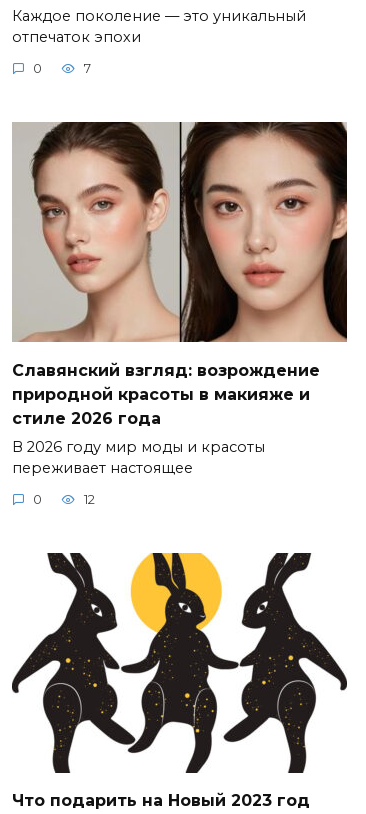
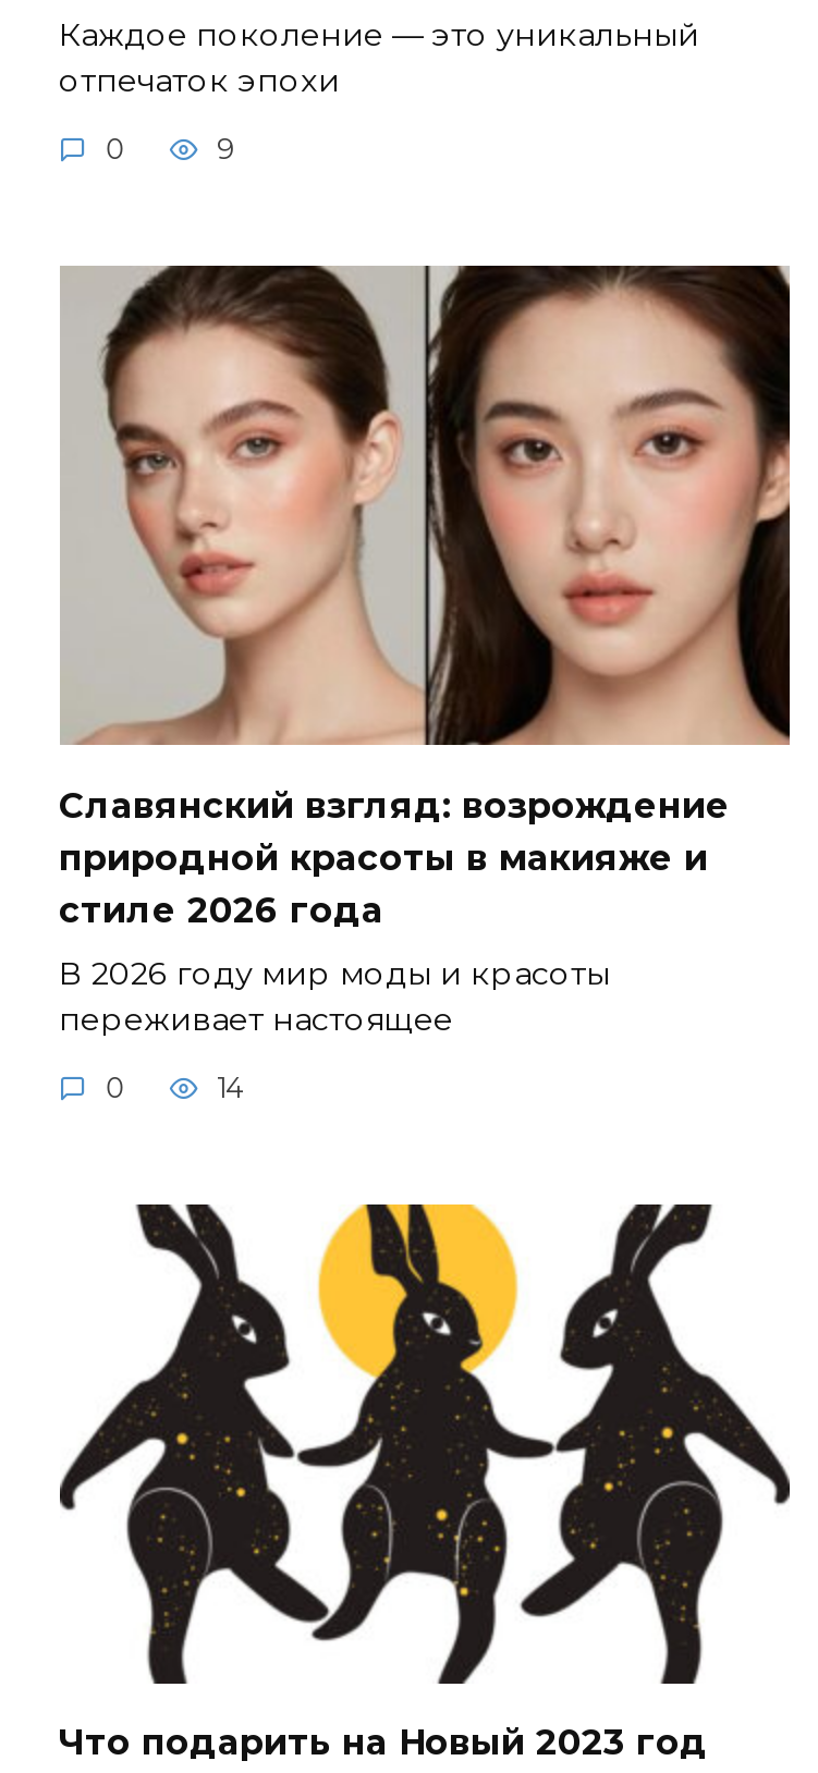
- 7
+ 9

- 12
+ 14
